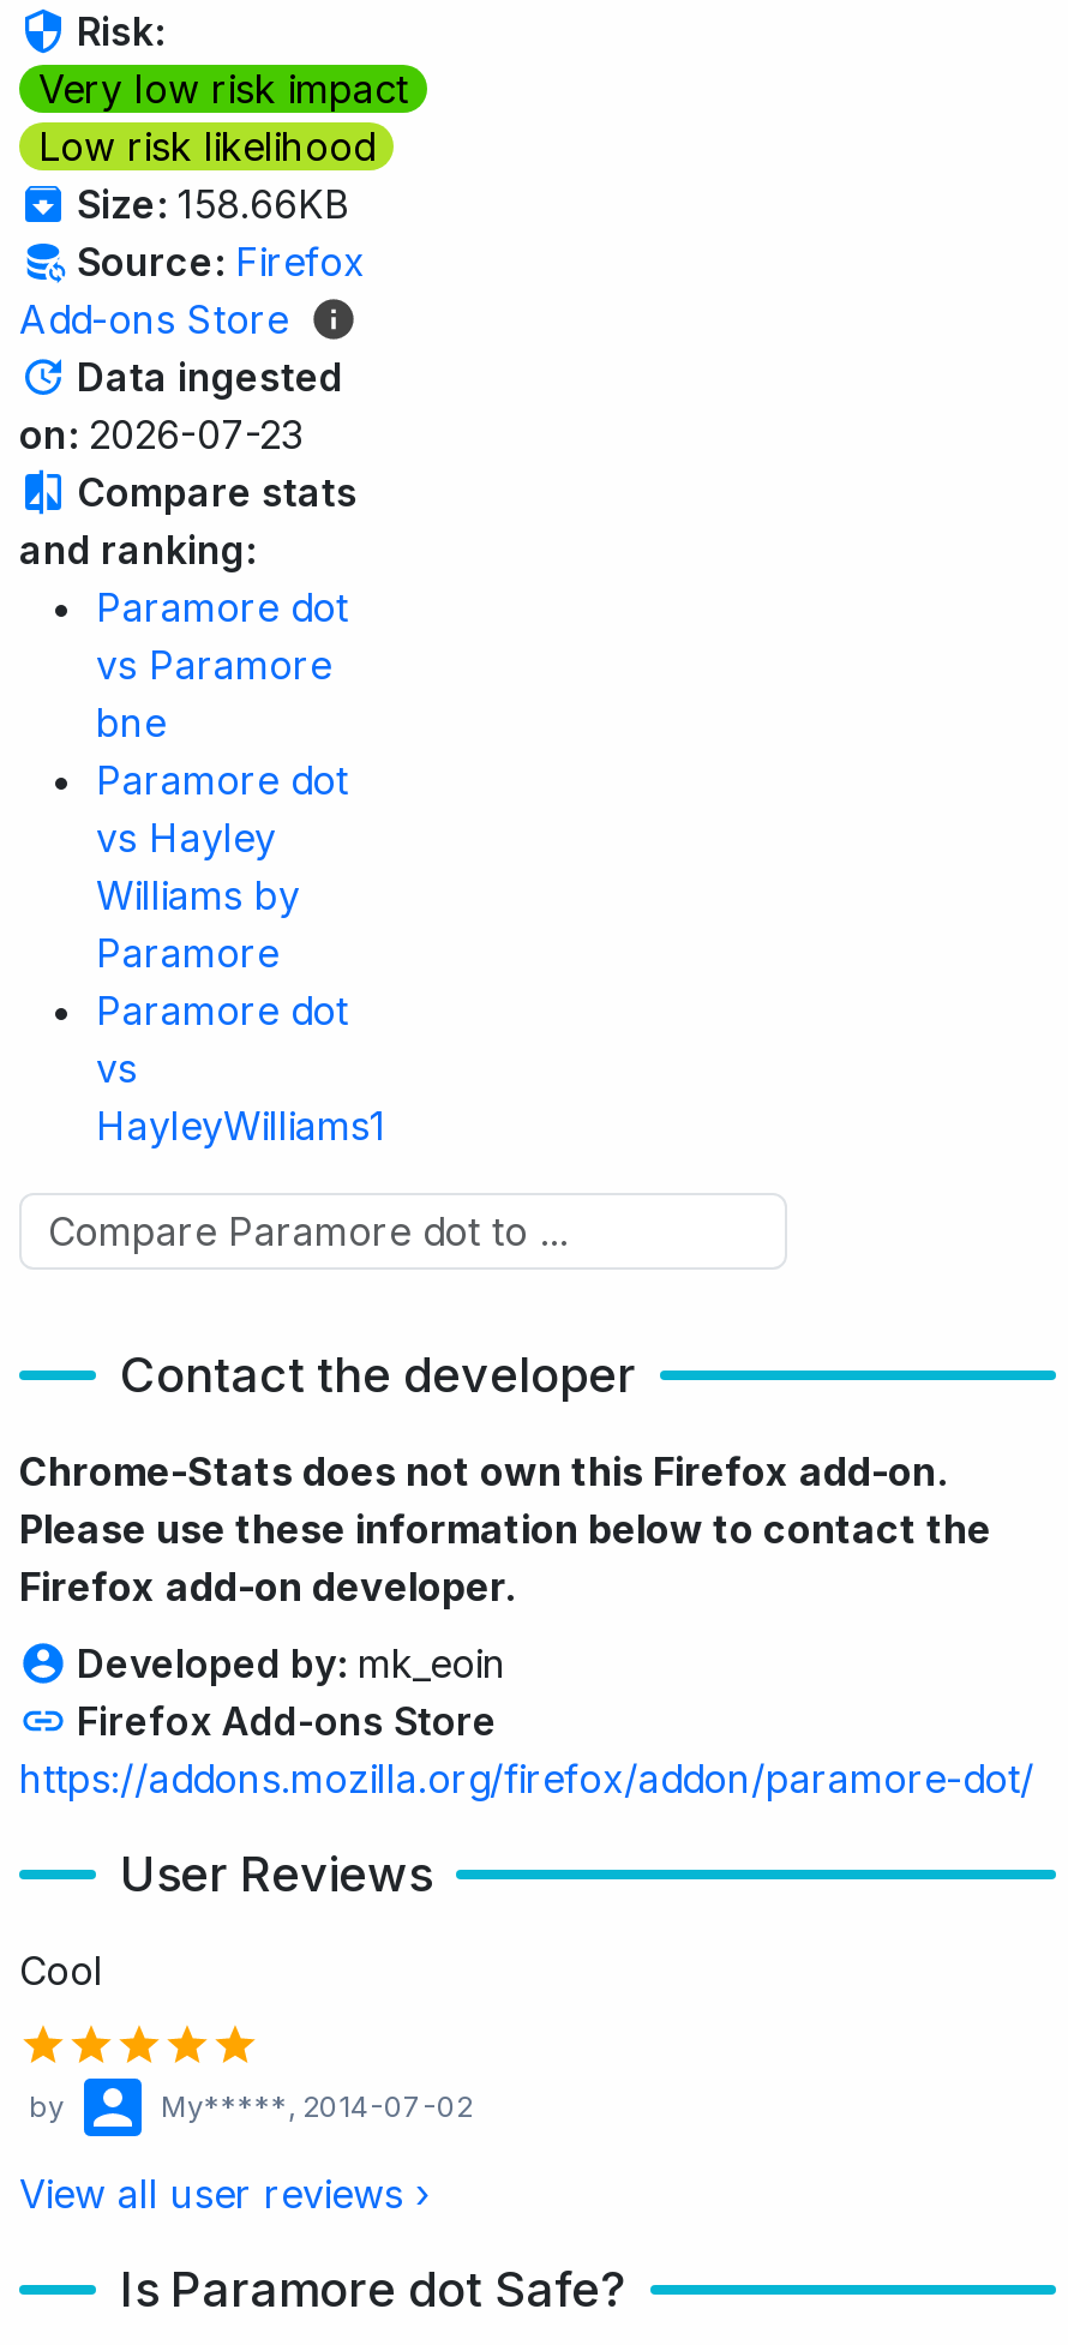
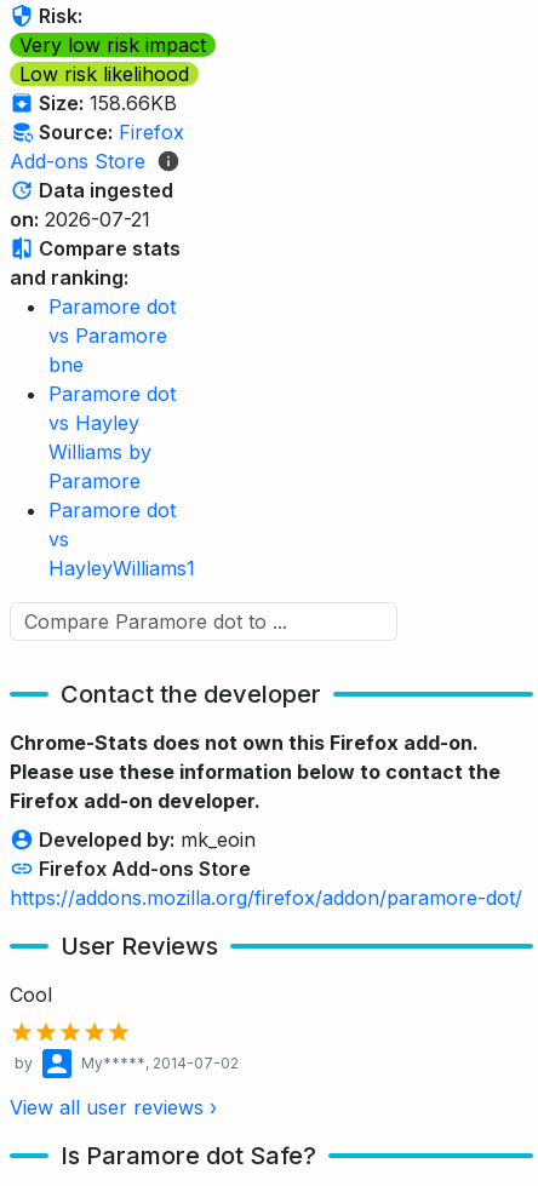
- on: 2026-07-23
+ on: 2026-07-21
